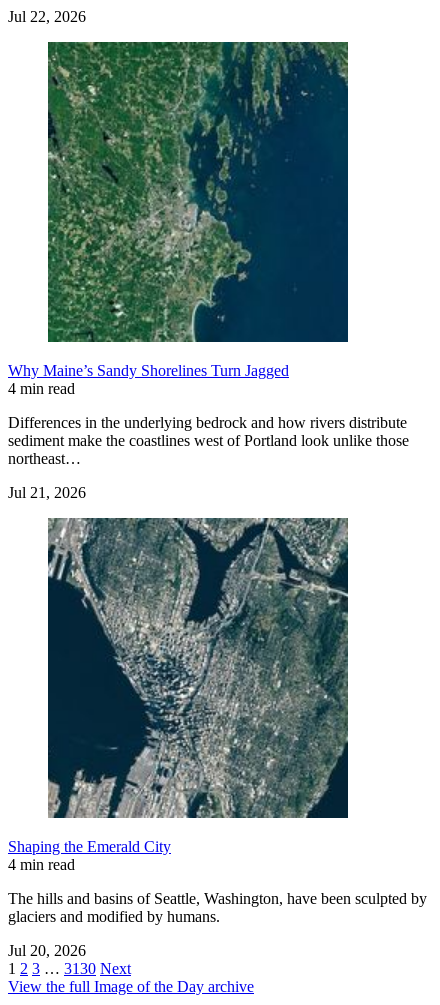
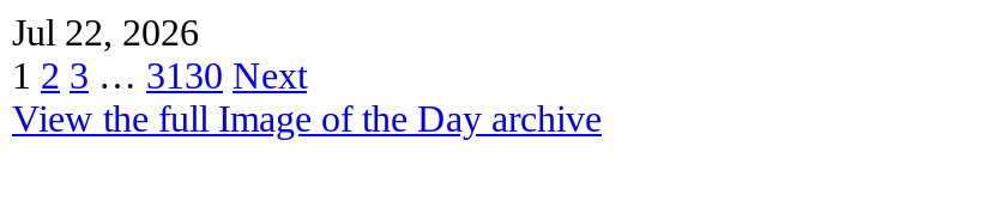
- [image]
- Why Maine’s Sandy Shorelines Turn Jagged
- 4 min read
- Differences in the underlying bedrock and how rivers distribute
- sediment make the coastlines west of Portland look unlike those
- northeast…
- Jul 21, 2026

- [image]
- Shaping the Emerald City
- 4 min read
- The hills and basins of Seattle, Washington, have been sculpted by
- glaciers and modified by humans.
- Jul 20, 2026
